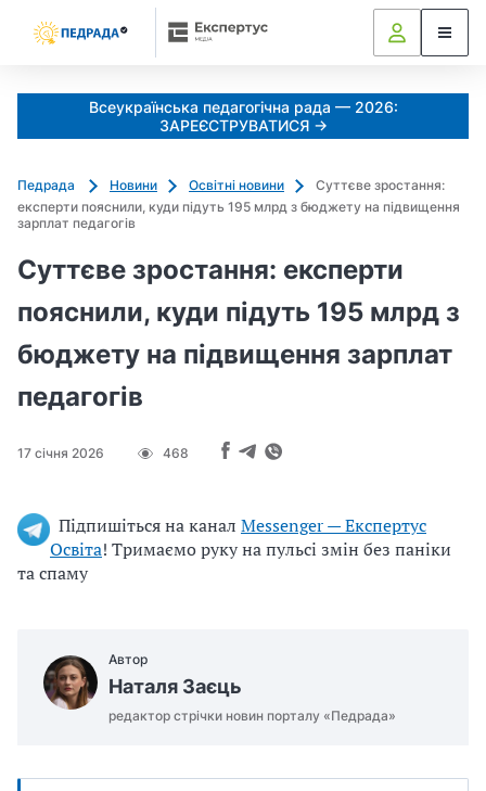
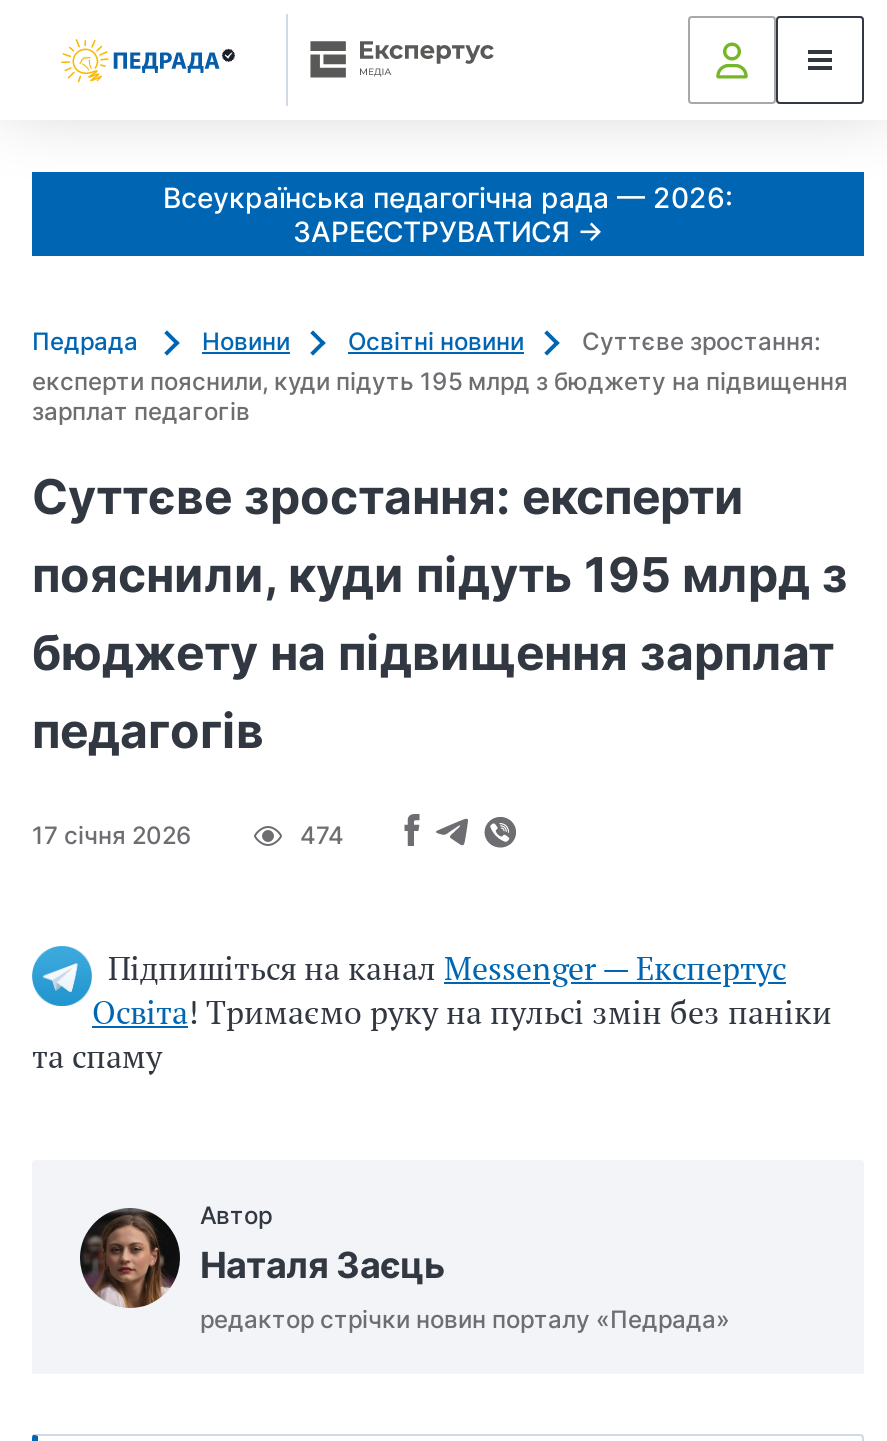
- 468
+ 474
